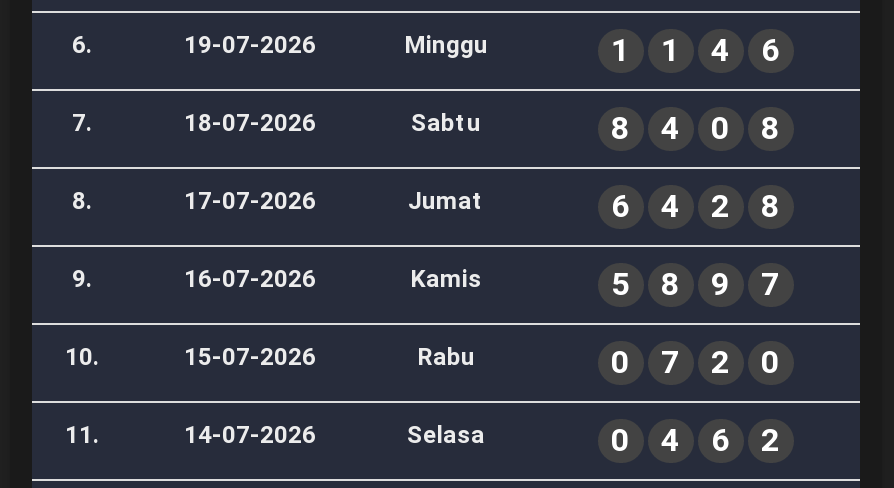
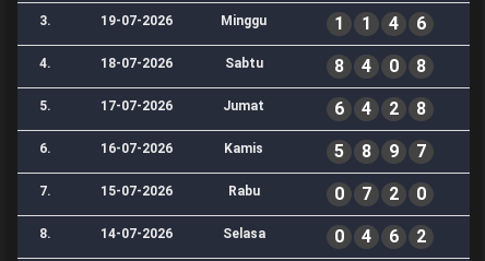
- 6.
+ 3.

- 7.
+ 4.

- 8.
+ 5.

- 9.
+ 6.

- 10.
+ 7.

- 11.
+ 8.
